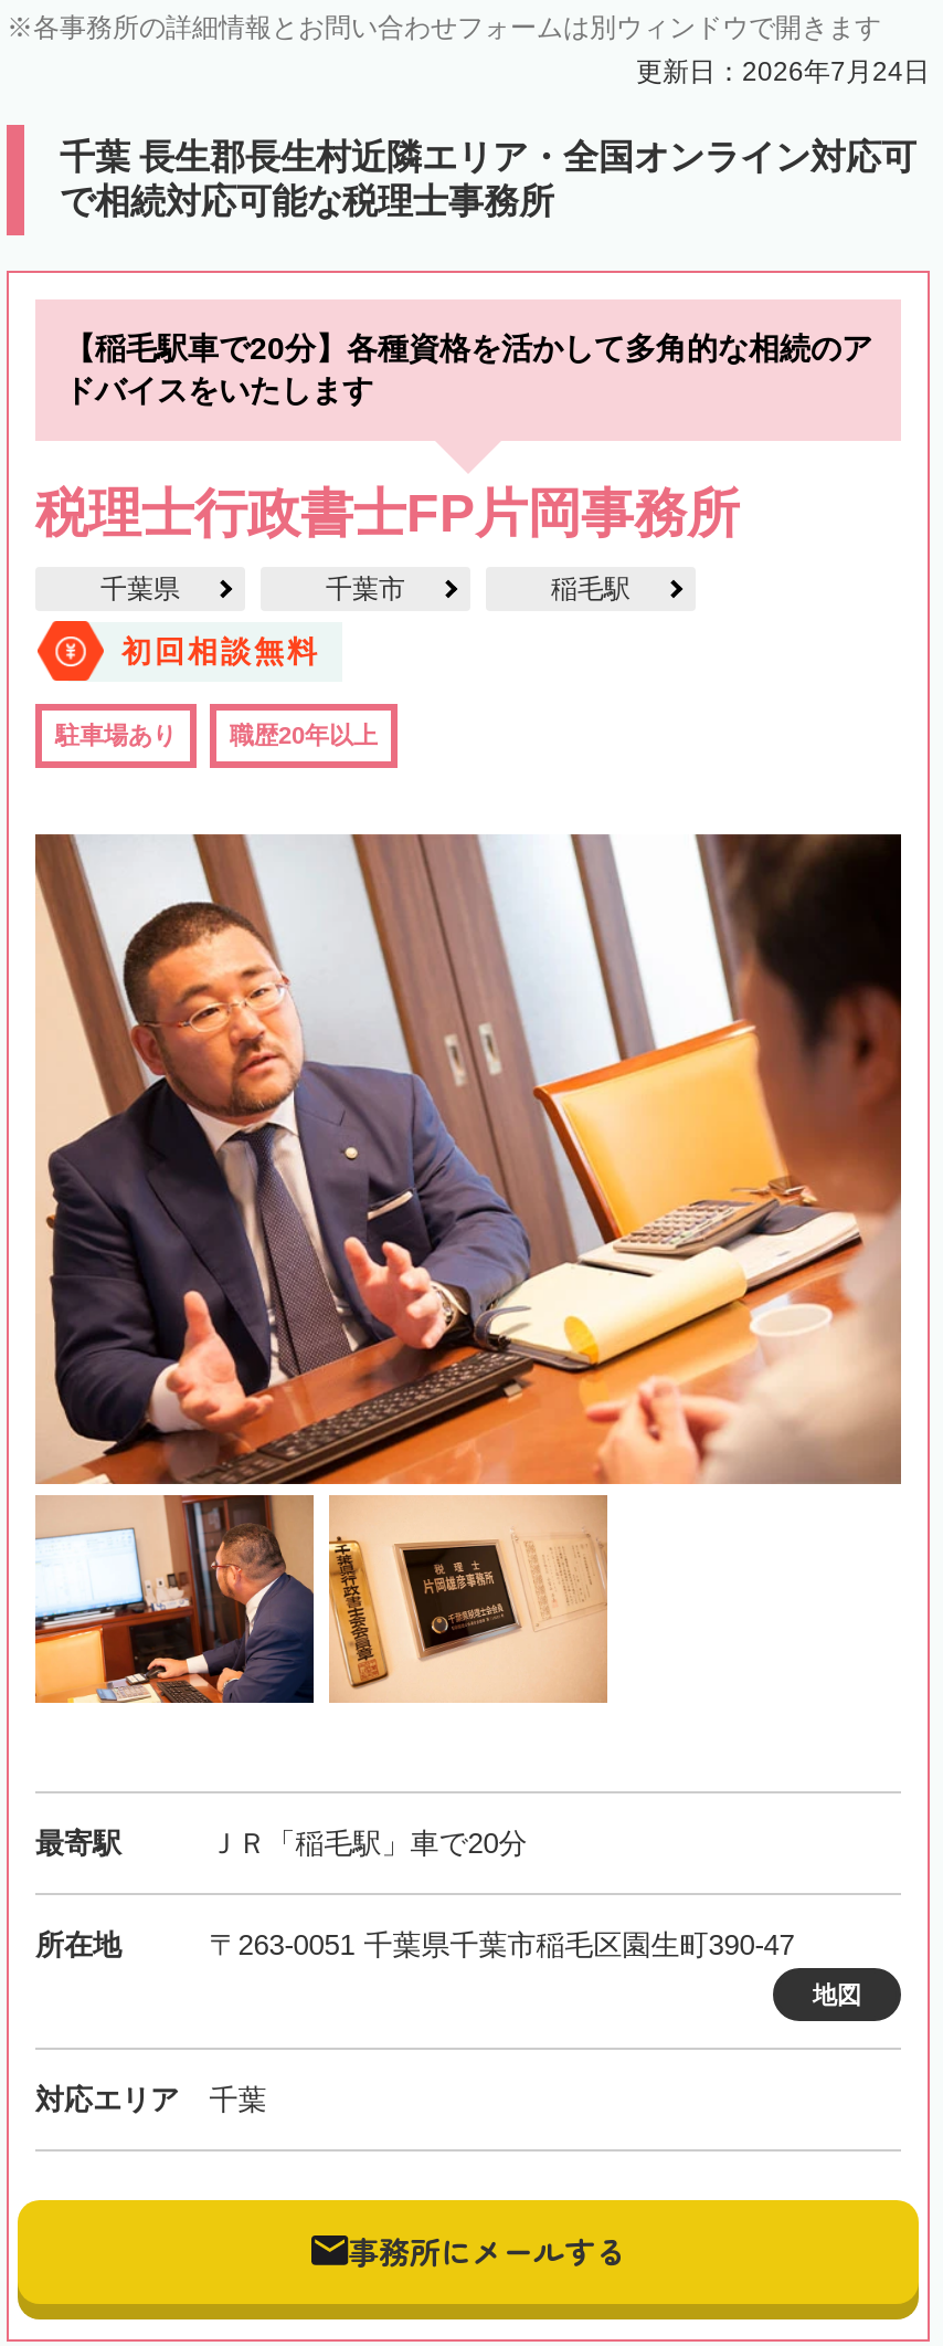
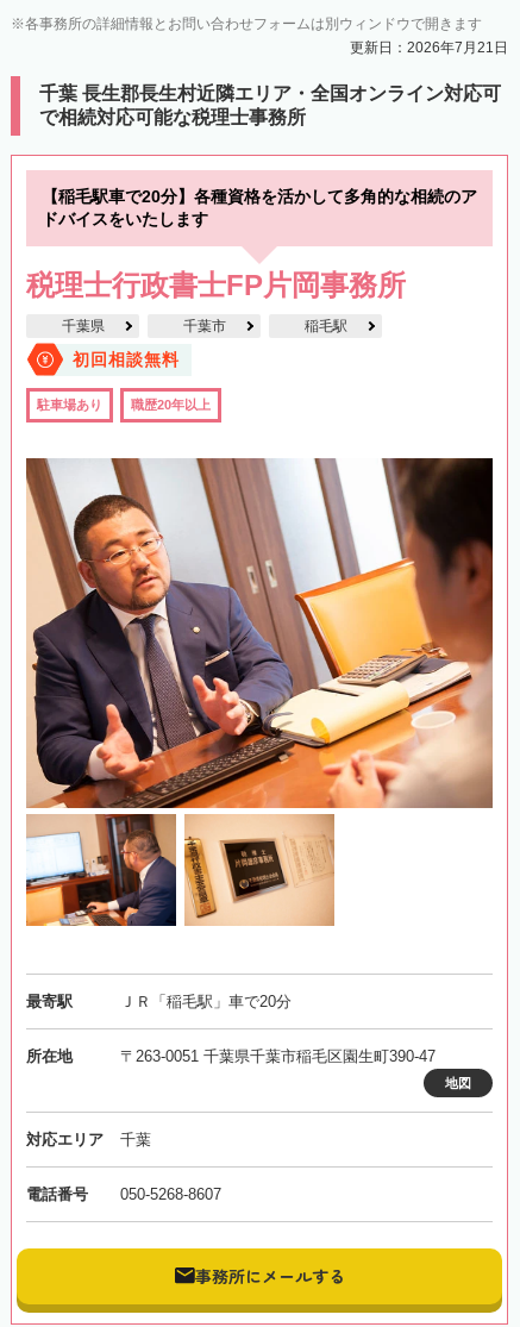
- 更新日：2026年7月24日
+ 更新日：2026年7月21日

+ 電話番号
+ 050-5268-8607
